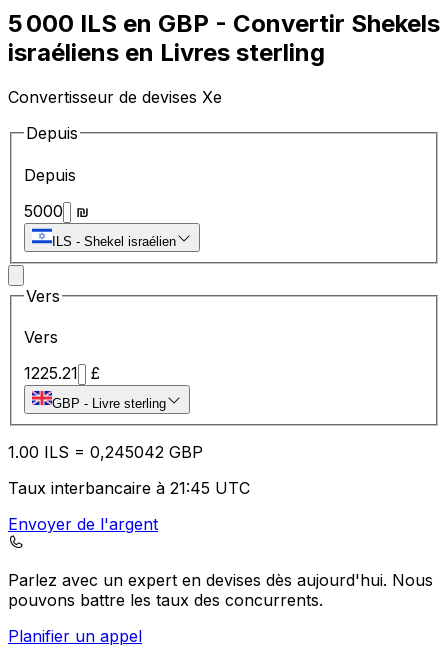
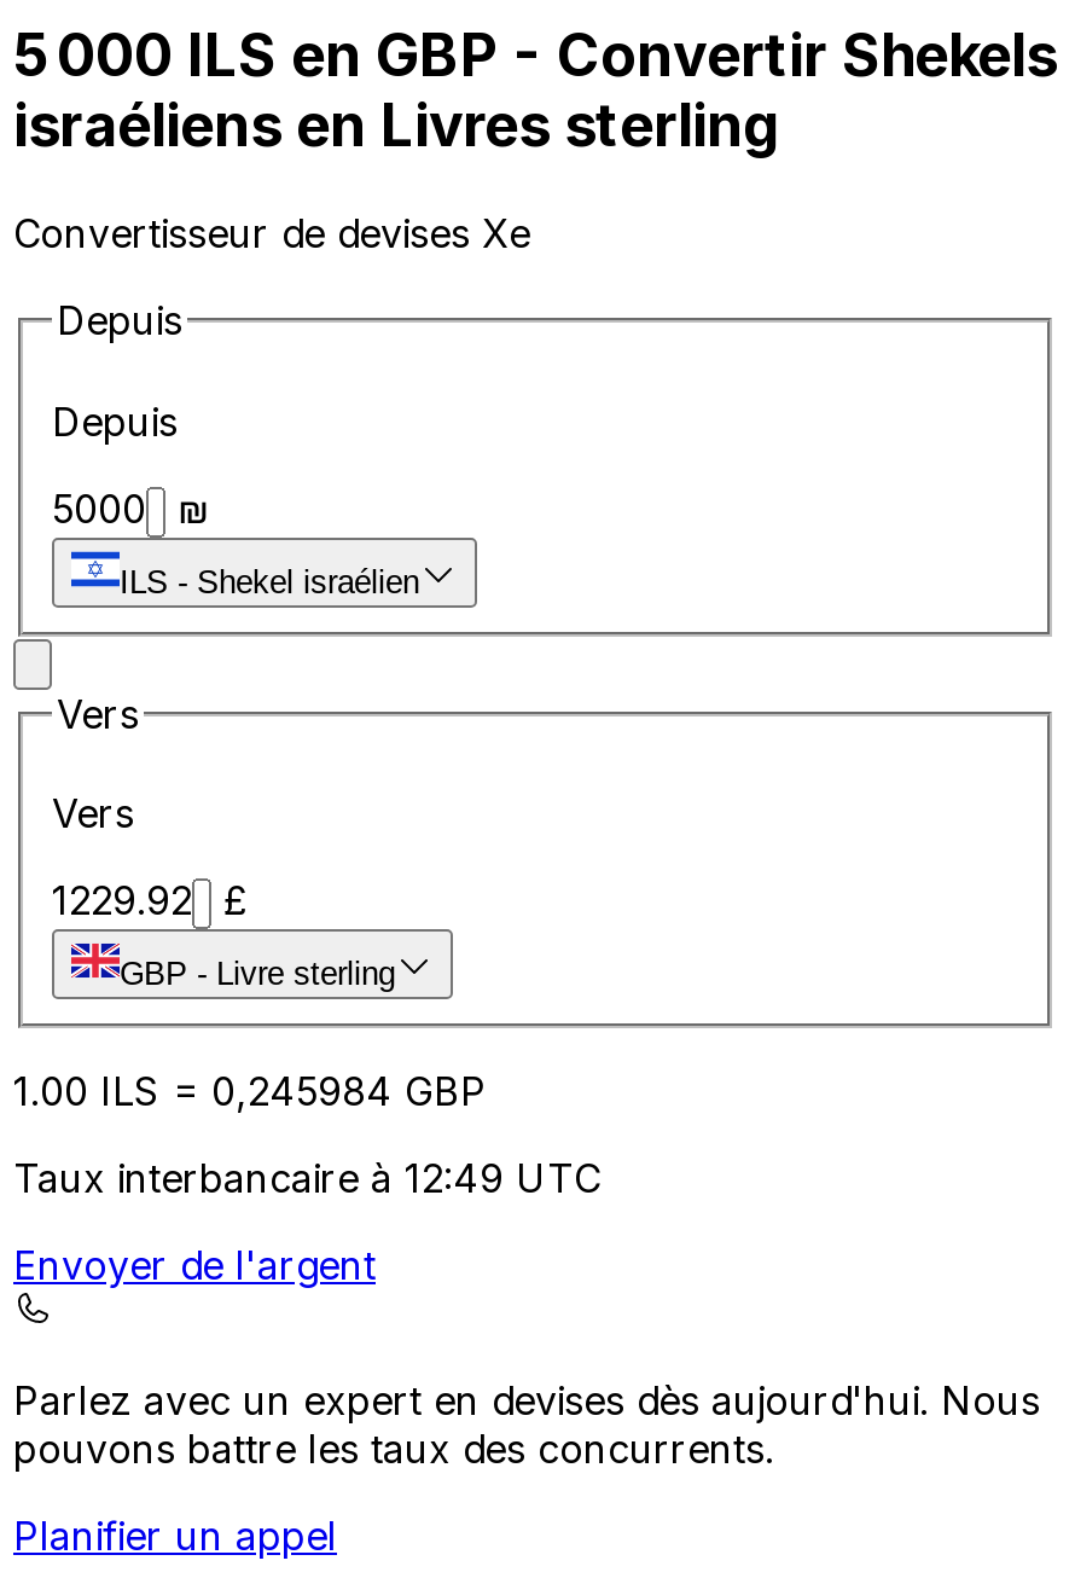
- 1225.21 £
+ 1229.92 £

- 1.00 ILS = 0,245042 GBP
+ 1.00 ILS = 0,245984 GBP

- Taux interbancaire à 21:45 UTC
+ Taux interbancaire à 12:49 UTC
